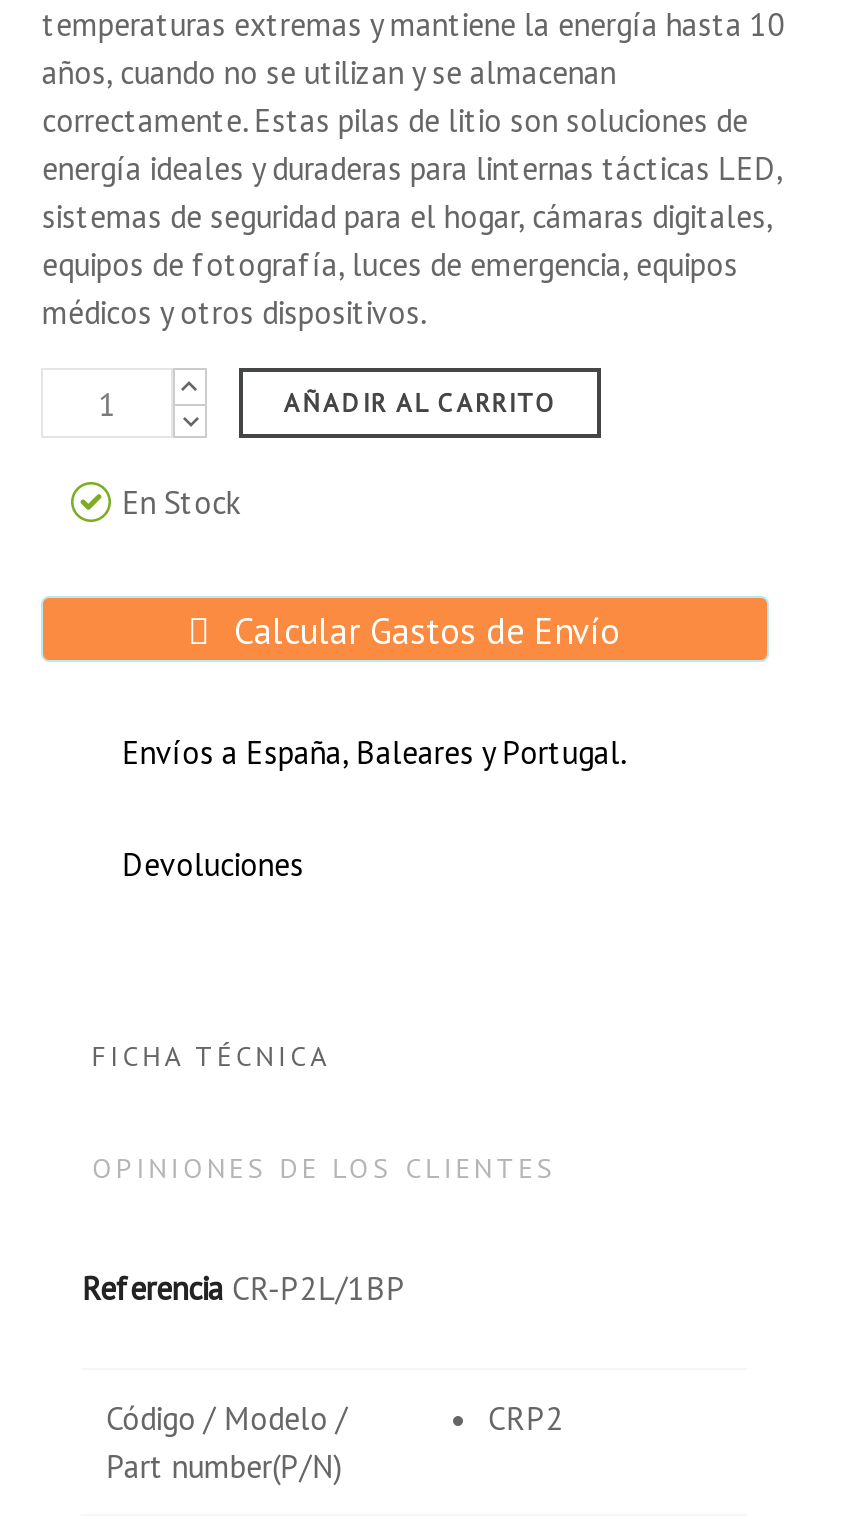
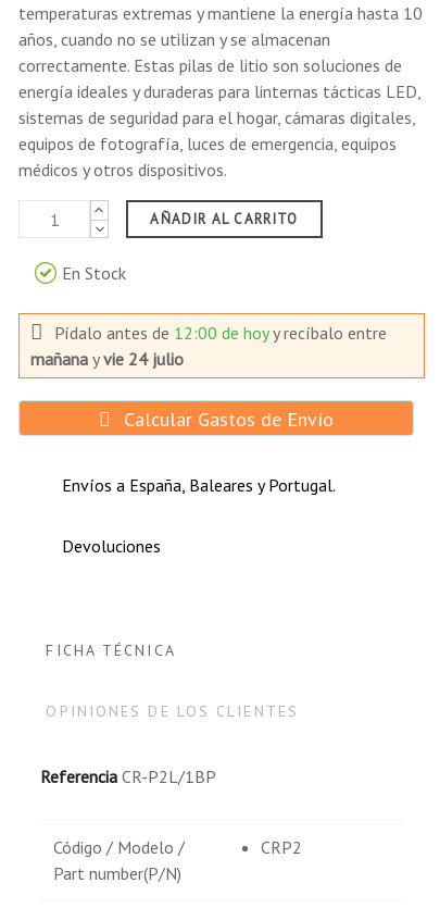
+ Pídalo antes de 12:00 de hoyy recíbalo entre
+ mañana yvie 24 julio
